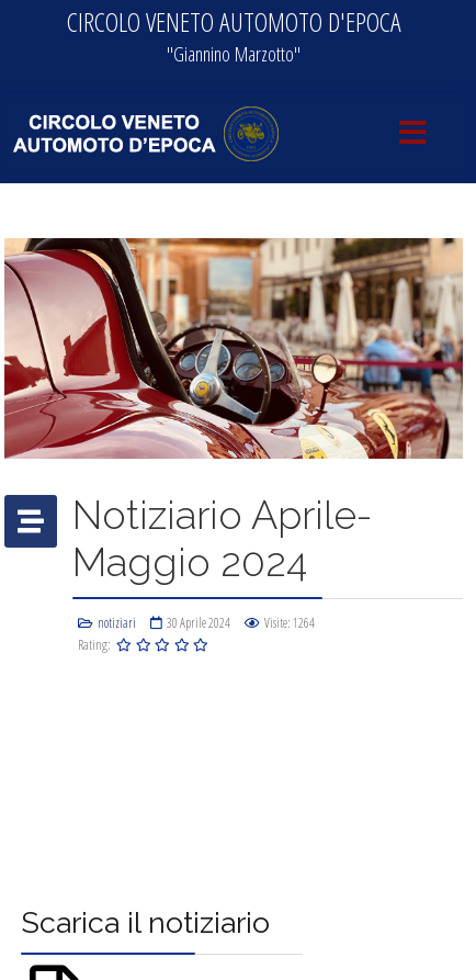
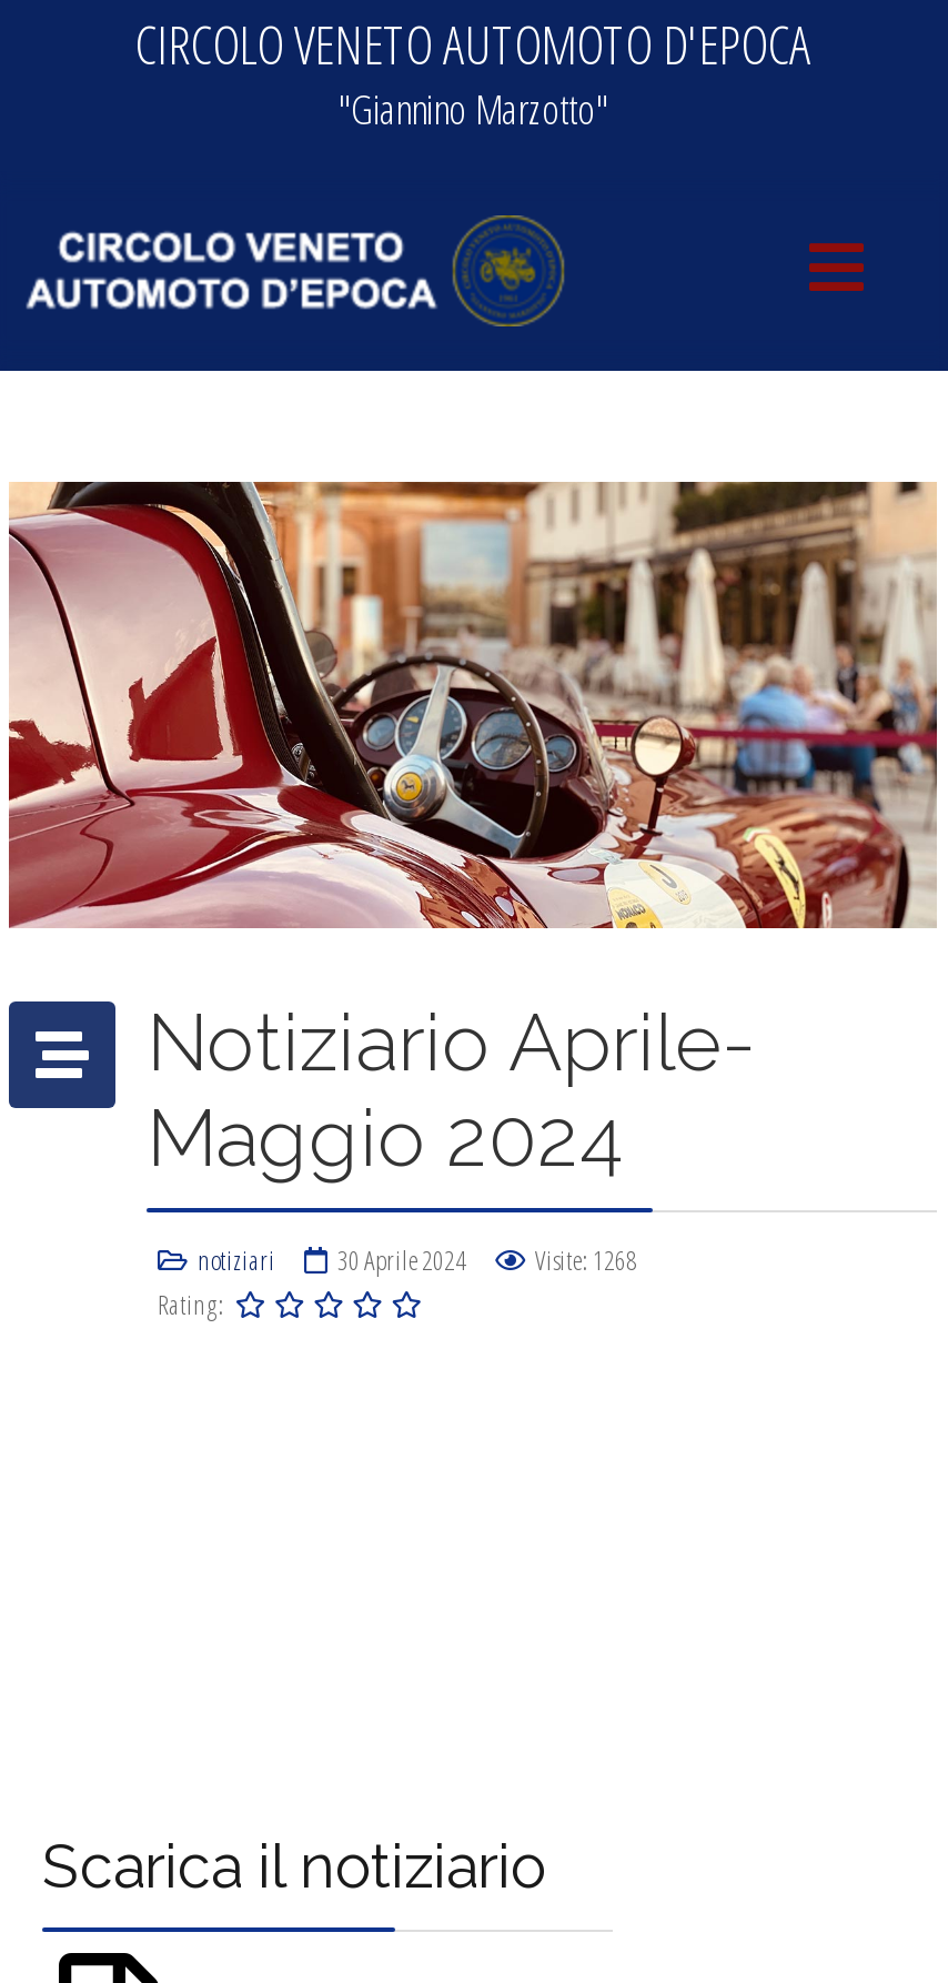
- notiziari 30 Aprile 2024 Visite: 1264
+ notiziari 30 Aprile 2024 Visite: 1268
